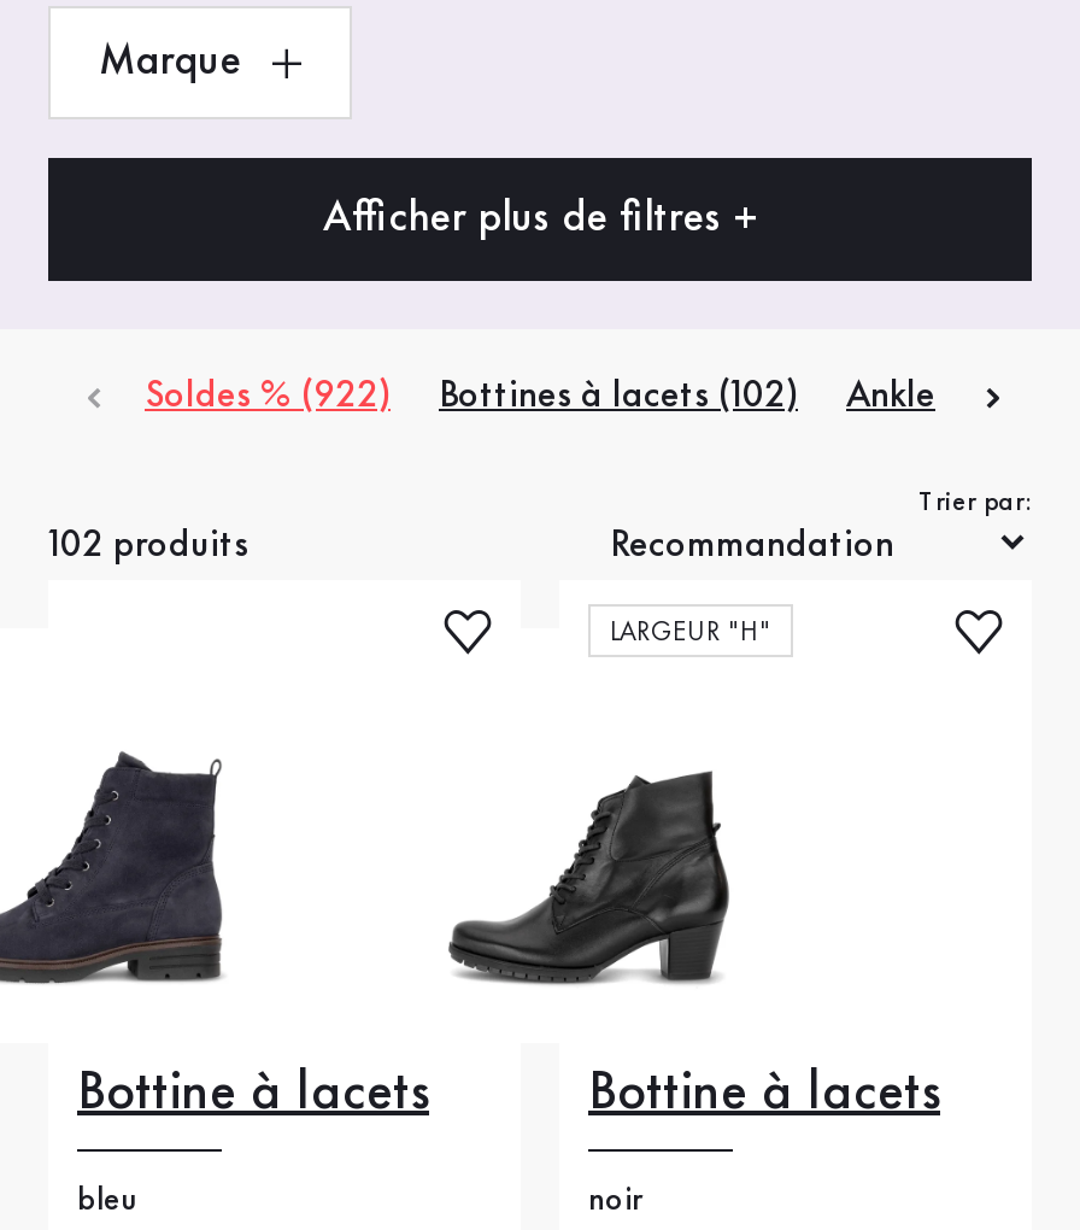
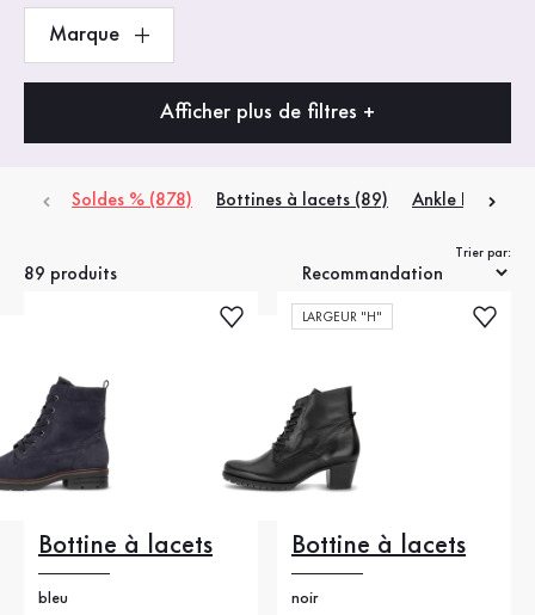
- Soldes % (922)
+ Soldes % (878)

- Bottines à lacets (102)
+ Bottines à lacets (89)

- 102 produits
+ 89 produits
